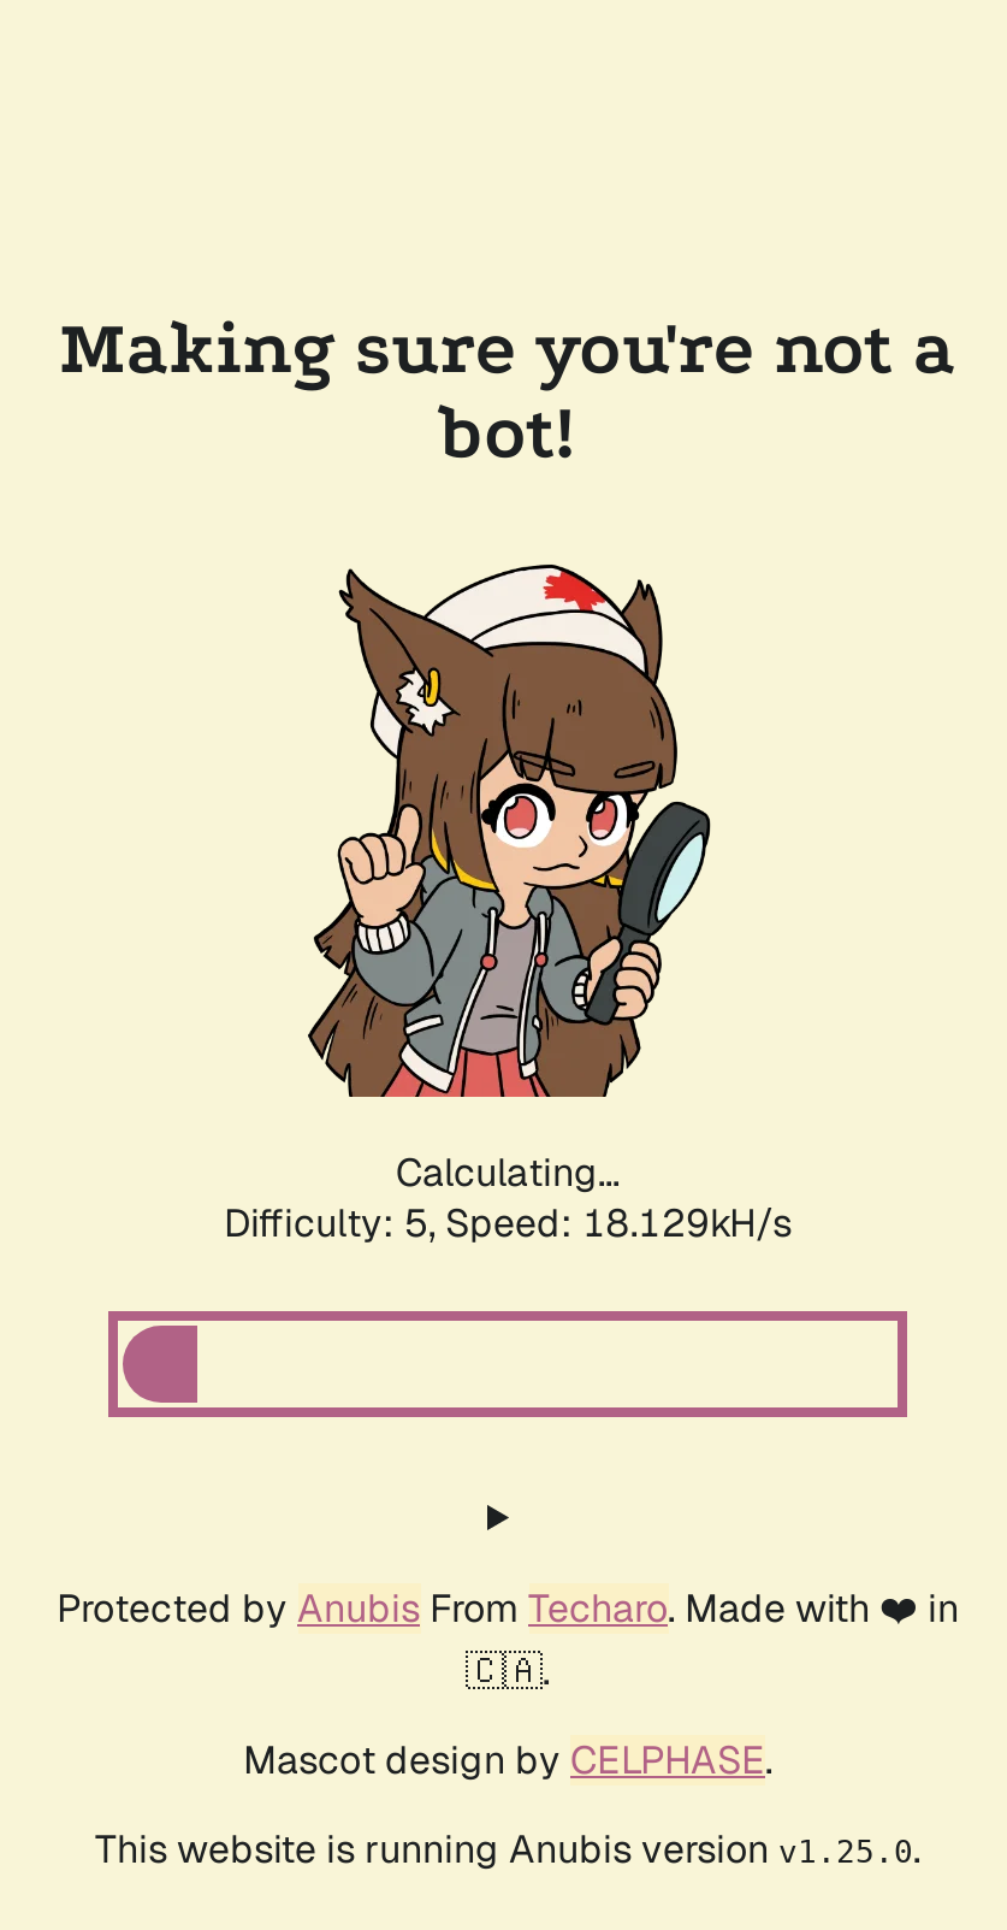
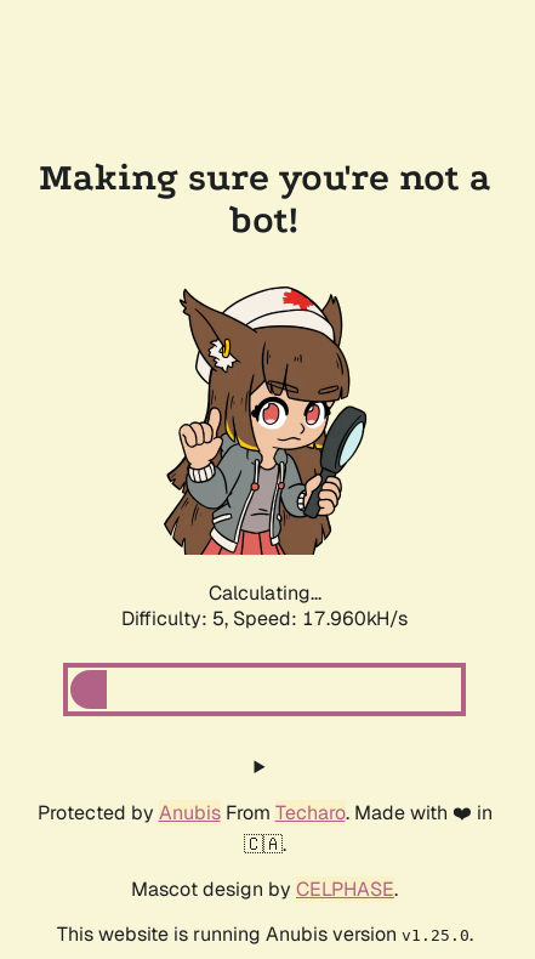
- Difficulty: 5, Speed: 18.129kH/s
+ Difficulty: 5, Speed: 17.960kH/s
